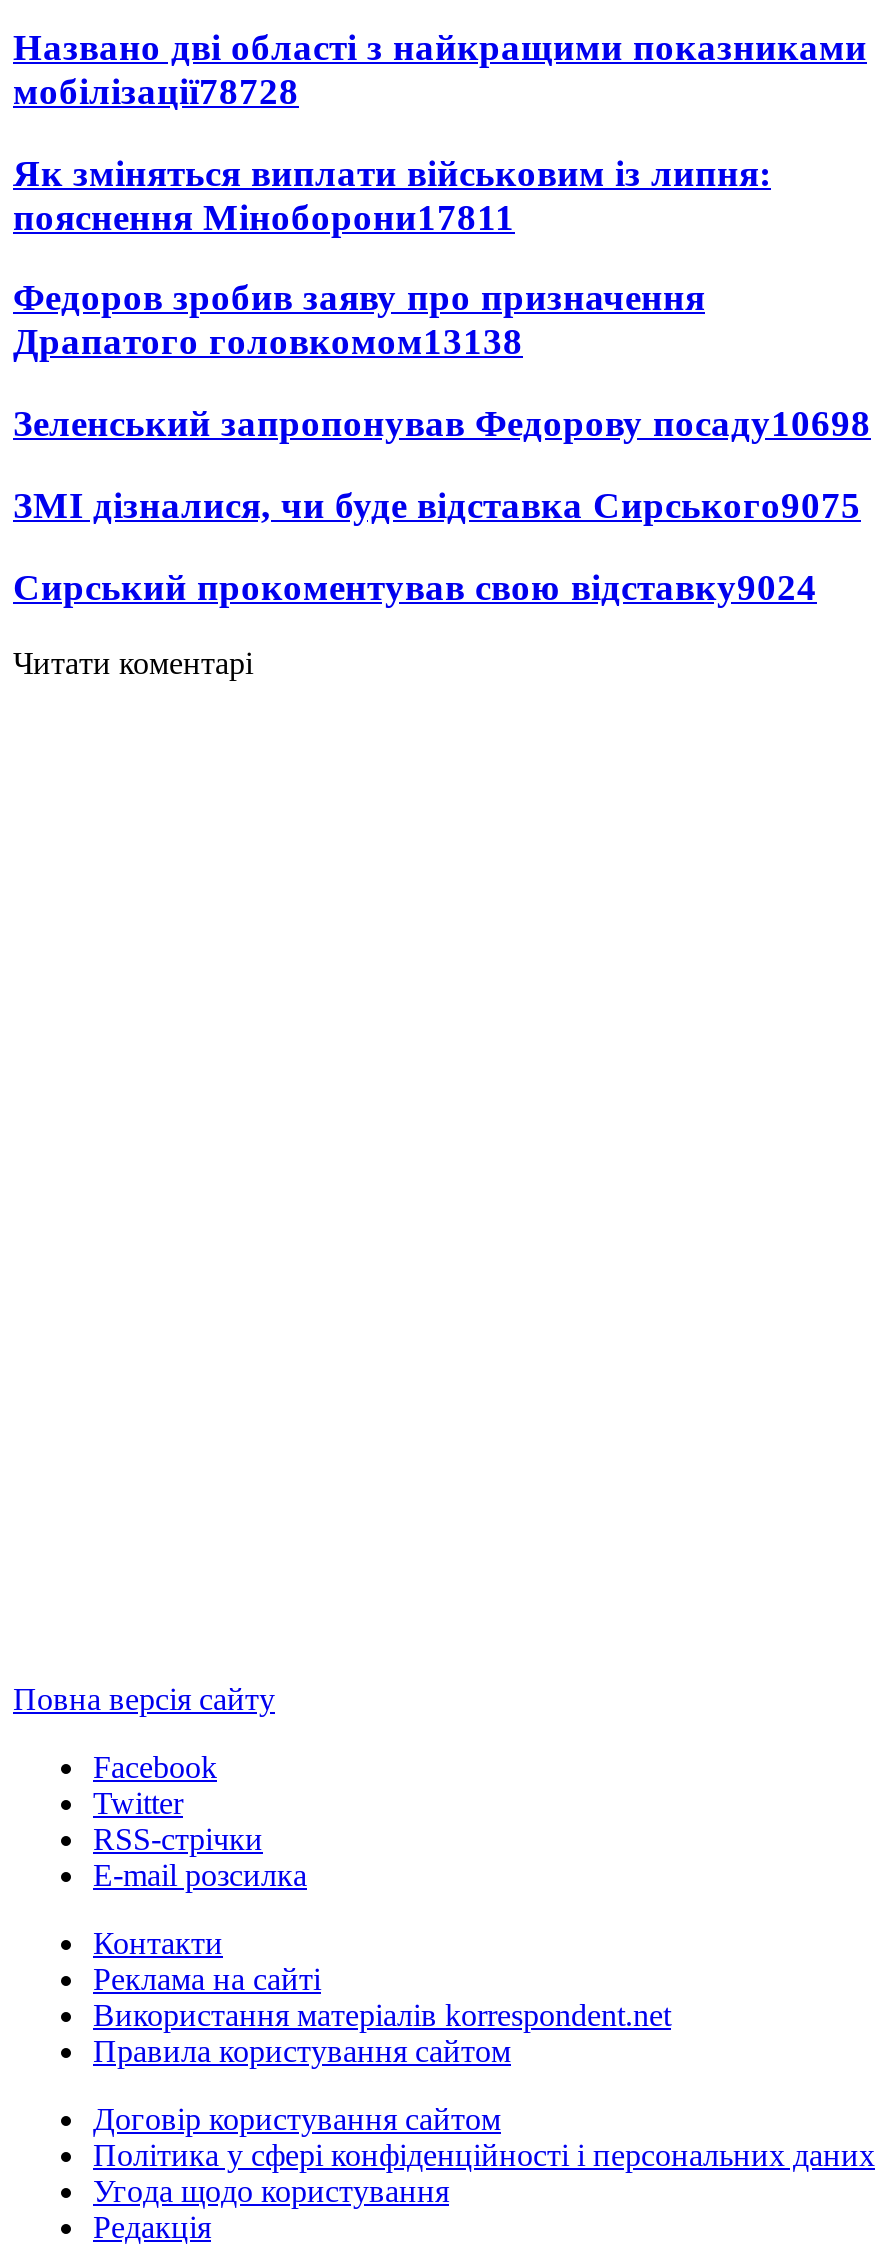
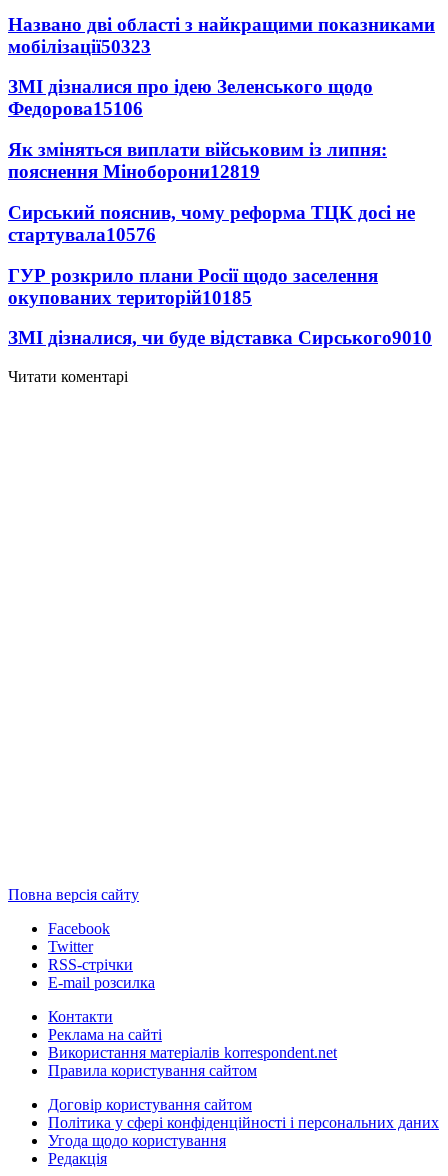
- мобілізації78728
+ мобілізації50323
+ ЗМІ дізналися про ідею Зеленського щодо
+ Федорова15106

moved down: Як зміняться виплати військовим із липня:

- пояснення Міноборони17811
- Федоров зробив заяву про призначення
- Драпатого головкомом13138
- Зеленський запропонував Федорову посаду10698
- ЗМІ дізналися, чи буде відставка Сирського9075
- Сирський прокоментував свою відставку9024
+ пояснення Міноборони12819
+ Сирський пояснив, чому реформа ТЦК досі не
+ стартувала10576
+ ГУР розкрило плани Росії щодо заселення
+ окупованих територій10185
+ ЗМІ дізналися, чи буде відставка Сирського9010
